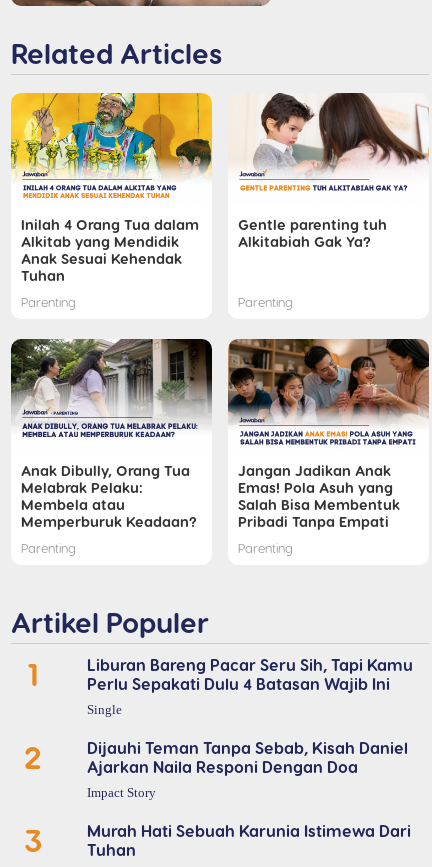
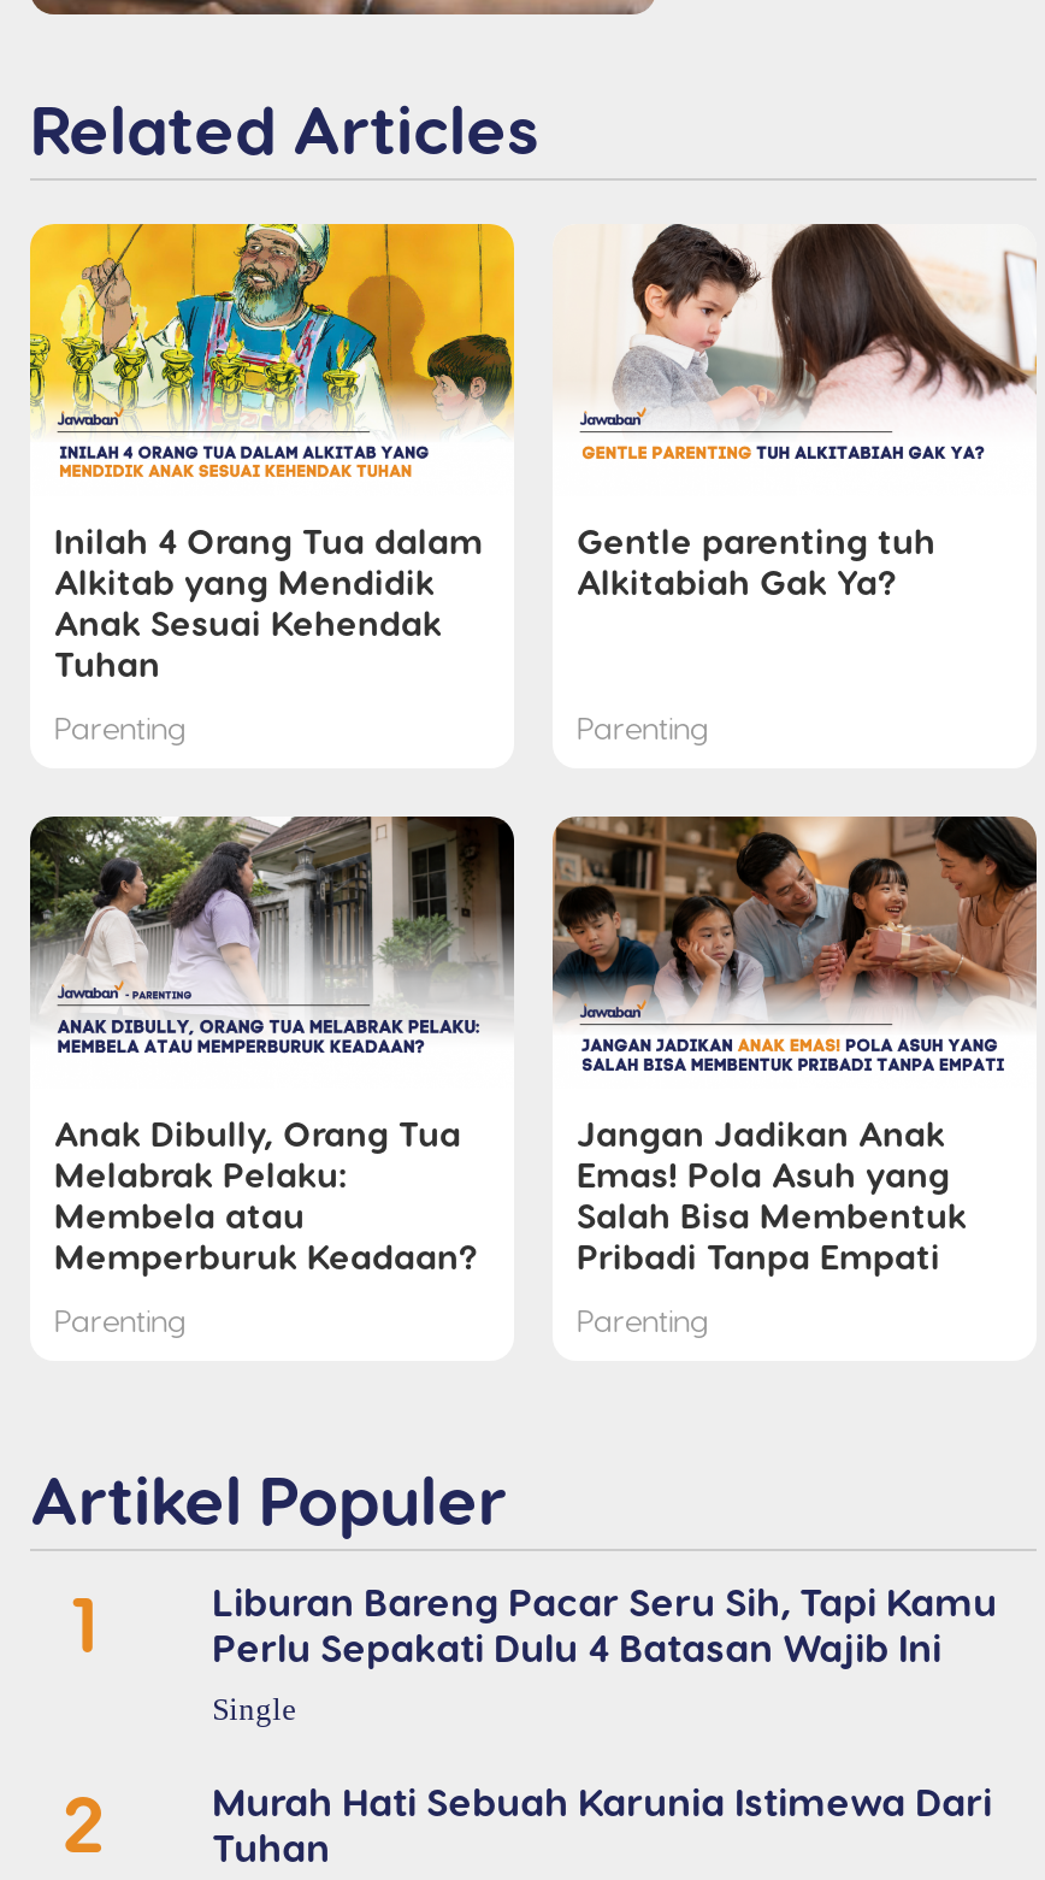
- Dijauhi Teman Tanpa Sebab, Kisah Daniel
- Ajarkan Naila Responi Dengan Doa
- Impact Story
- 3
